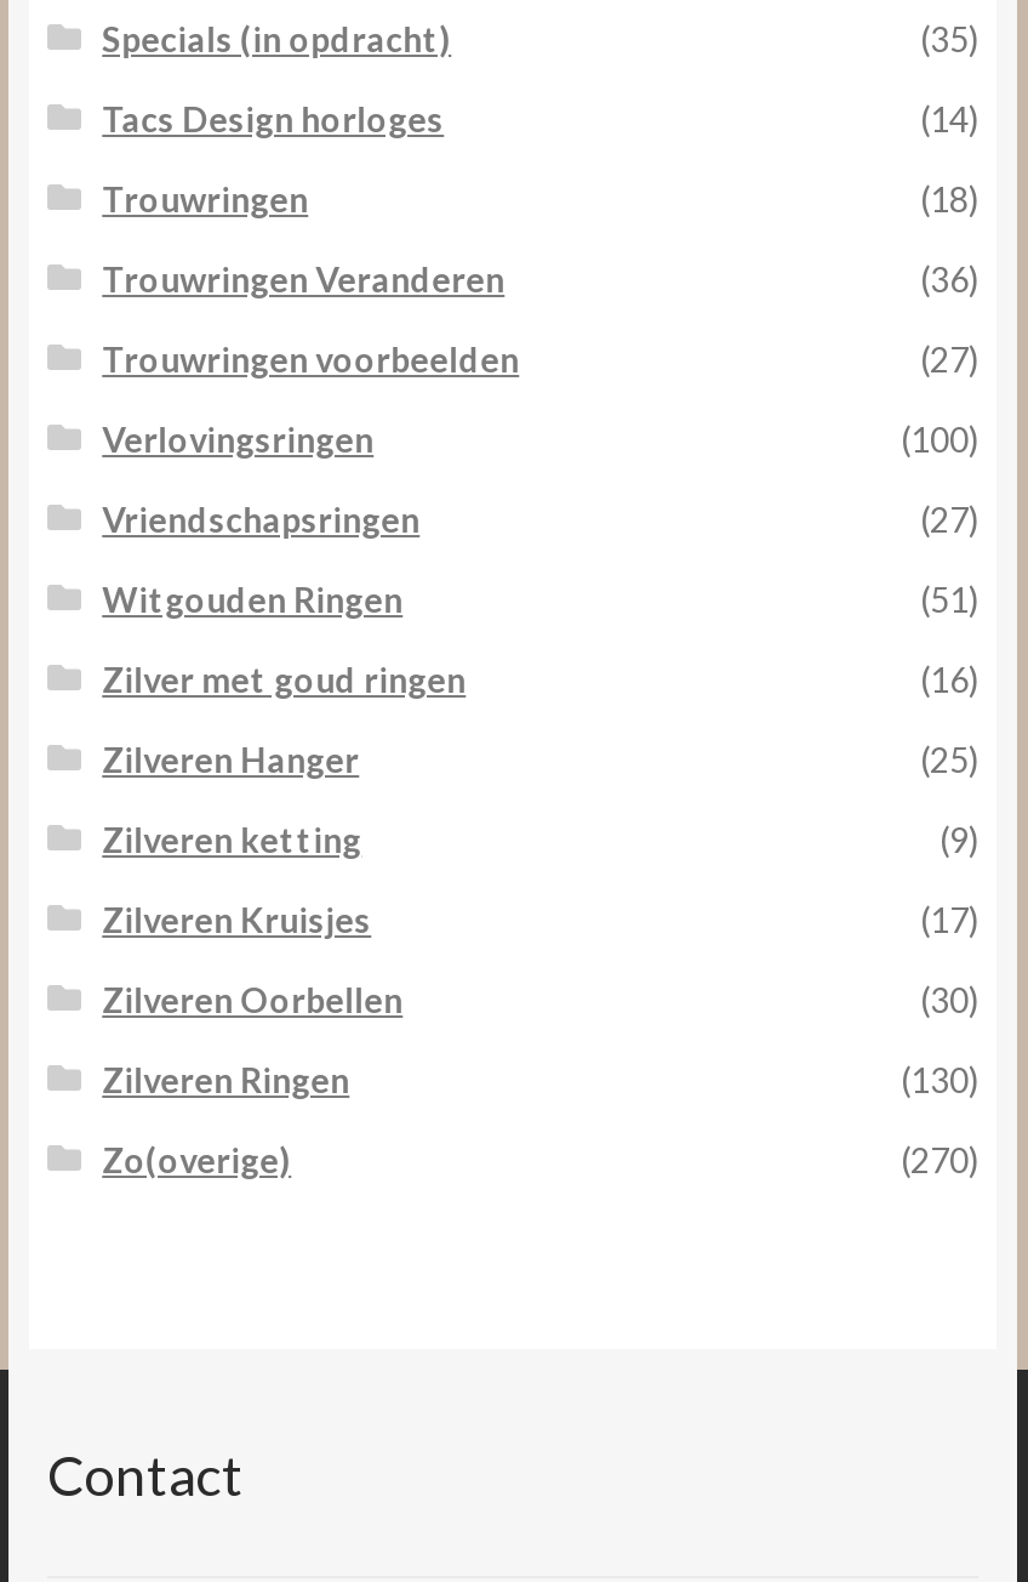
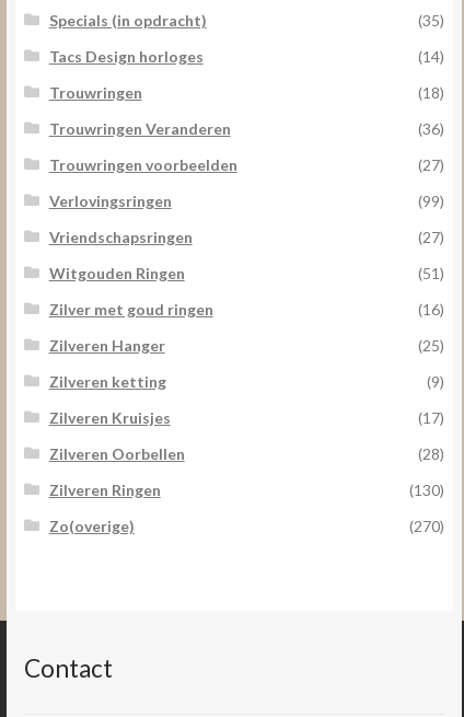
- (100)
+ (99)

- (30)
+ (28)
